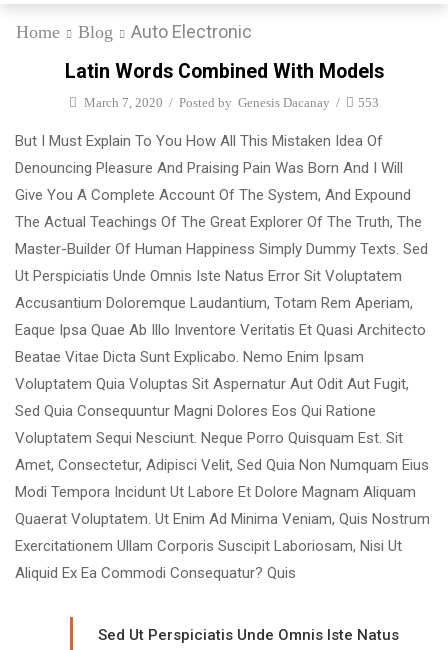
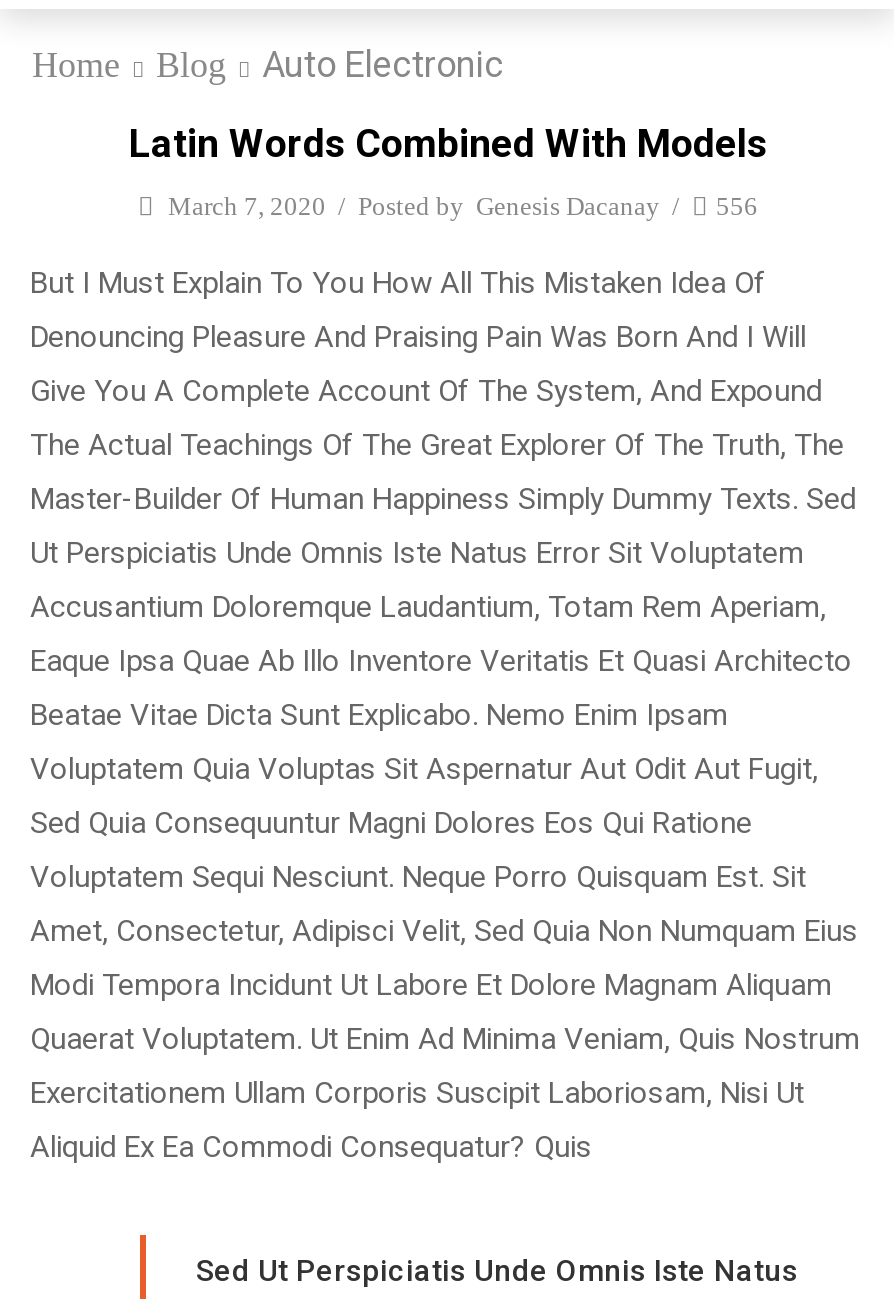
- March 7, 2020 / Posted by Genesis Dacanay / 553
+ March 7, 2020 / Posted by Genesis Dacanay / 556
